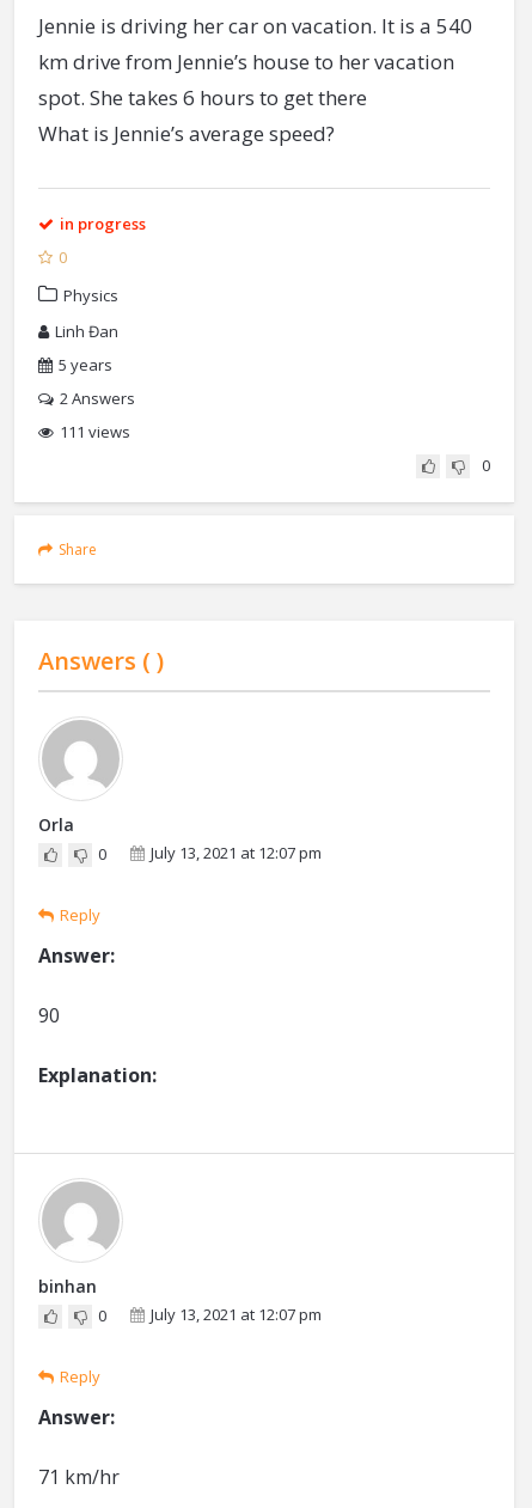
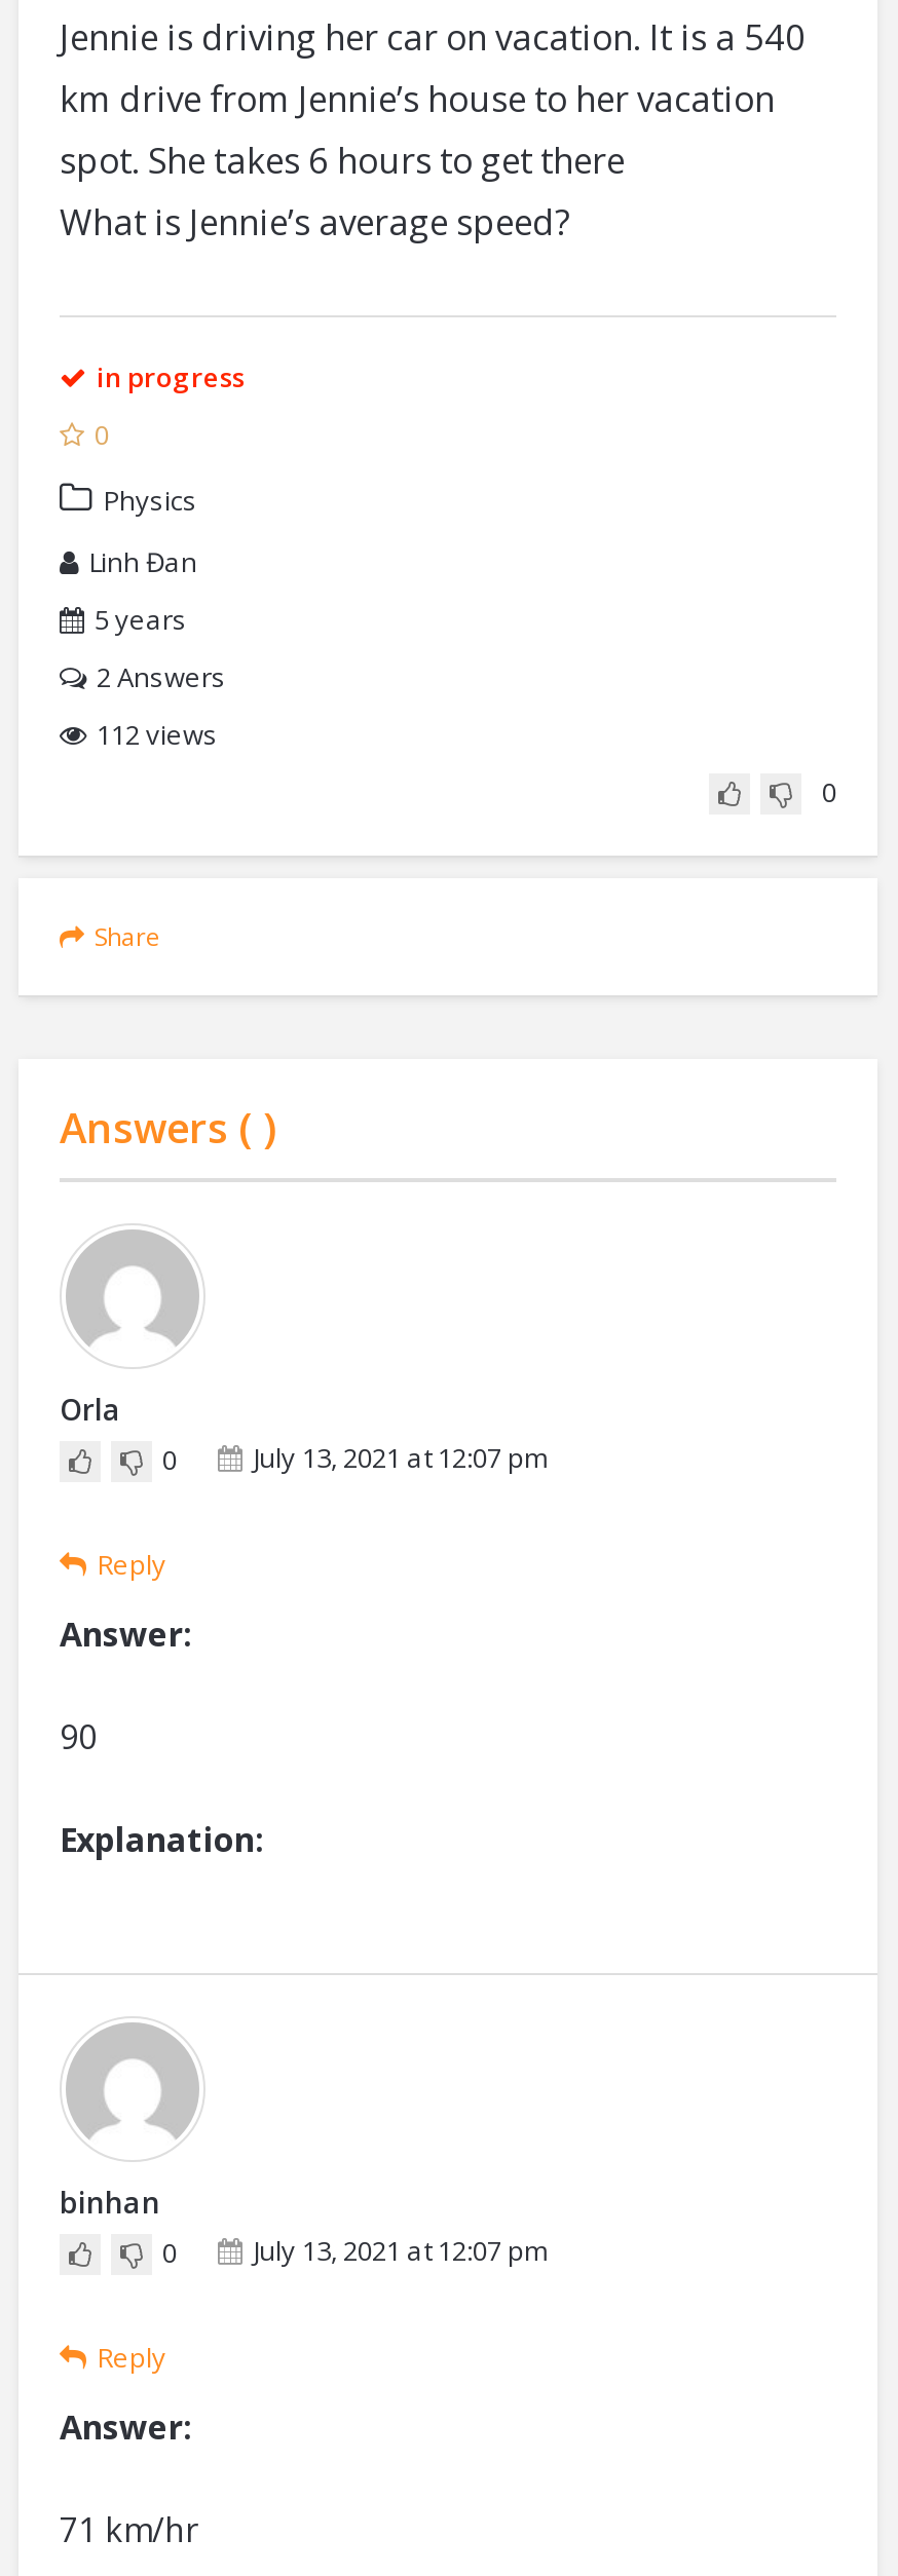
- 111 views
+ 112 views
